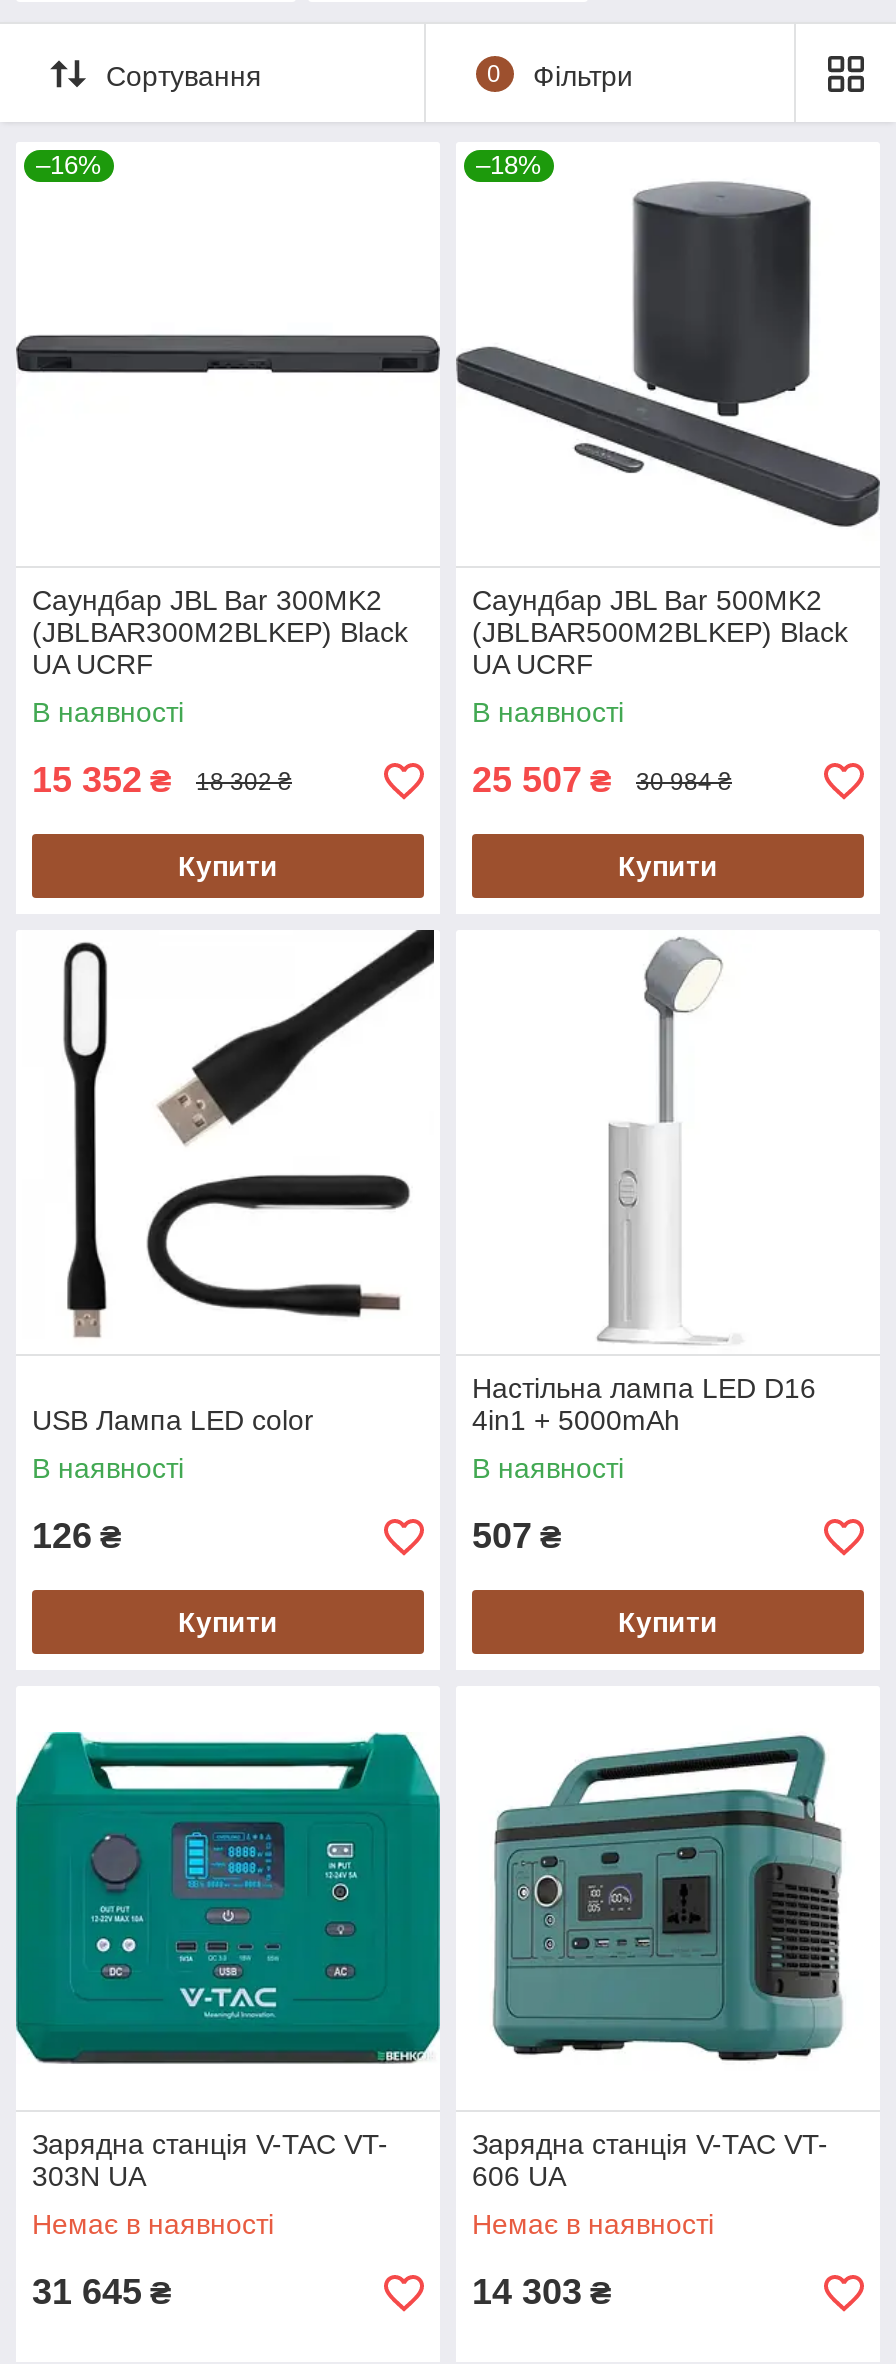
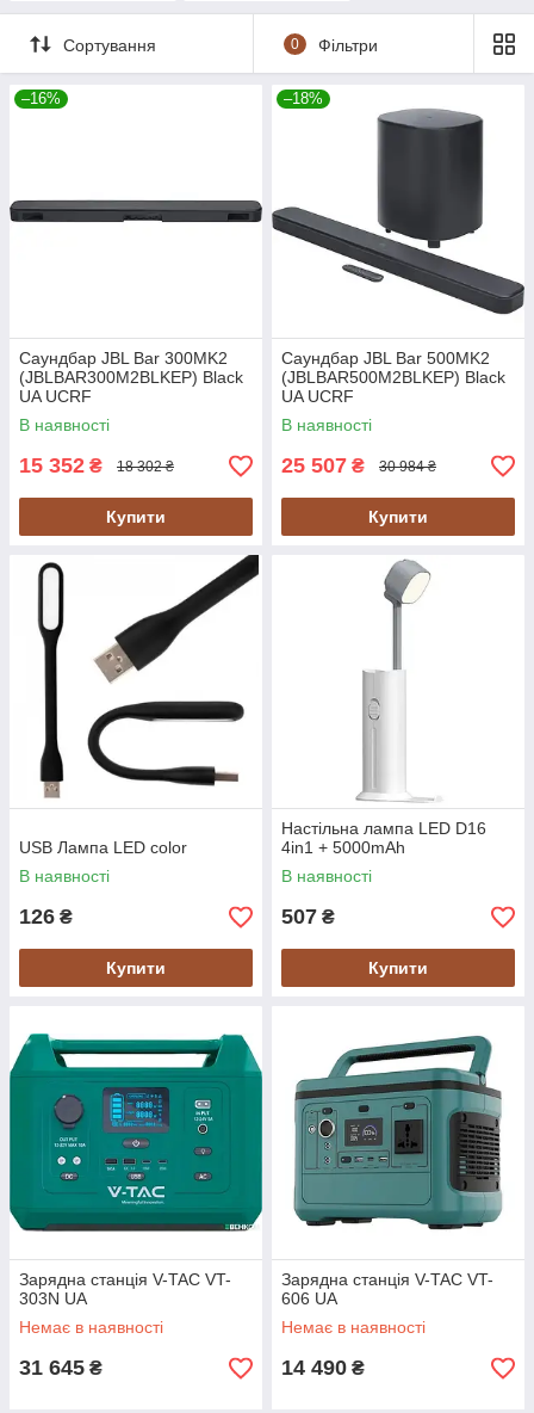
- 14 303 ₴
+ 14 490 ₴
